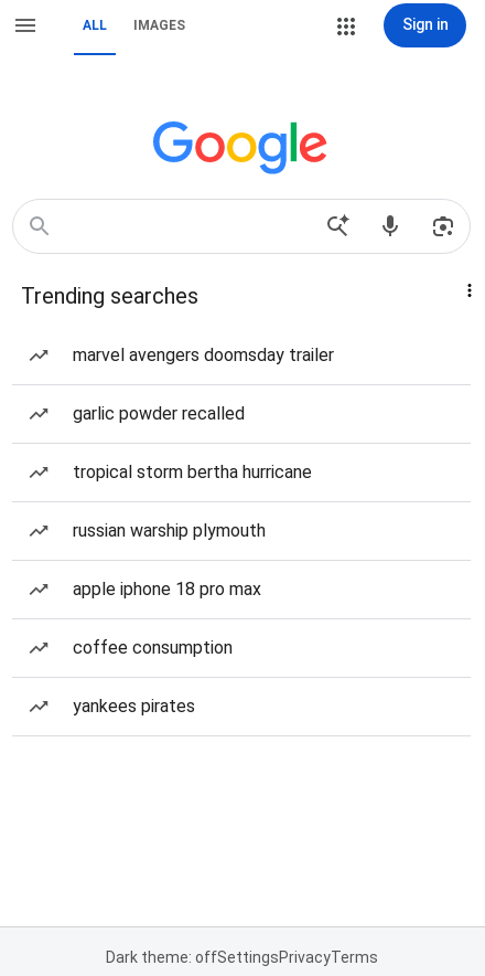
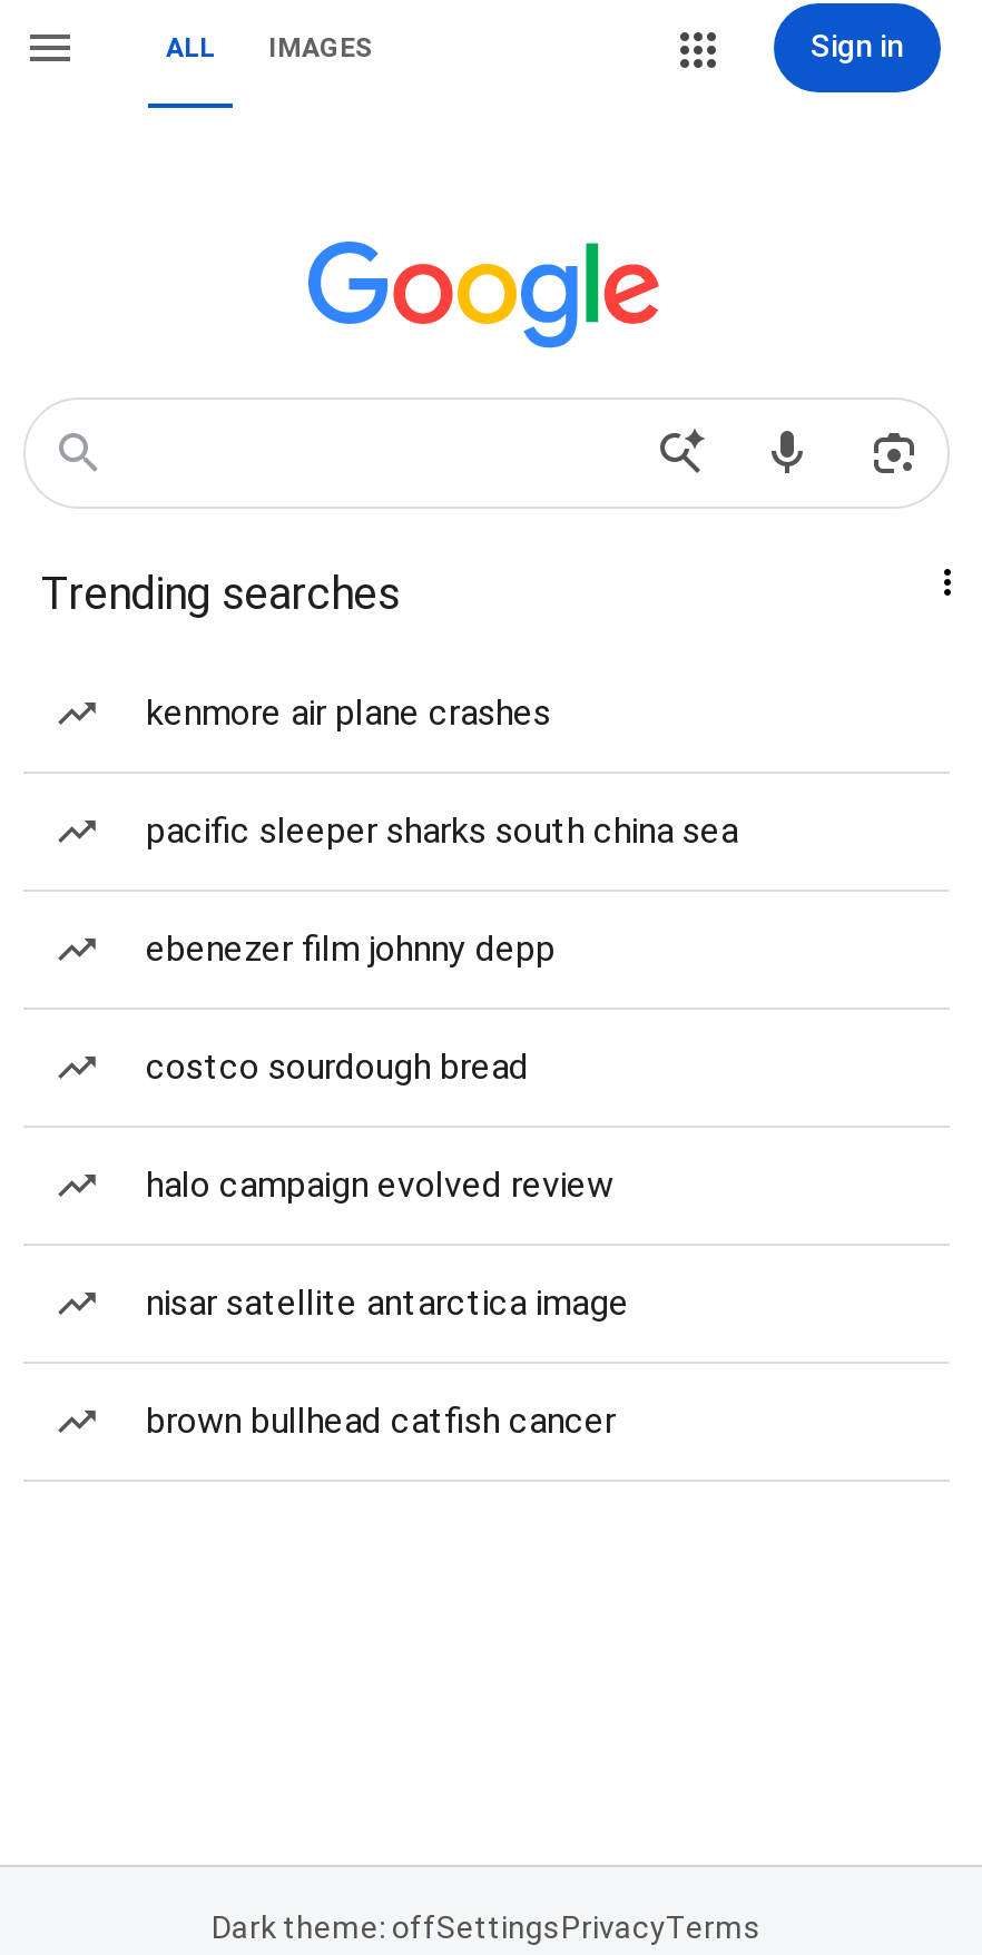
- marvel avengers doomsday trailer
+ kenmore air plane crashes

- garlic powder recalled
+ pacific sleeper sharks south china sea

- tropical storm bertha hurricane
+ ebenezer film johnny depp

- russian warship plymouth
+ costco sourdough bread

- apple iphone 18 pro max
+ halo campaign evolved review

- coffee consumption
+ nisar satellite antarctica image

- yankees pirates
+ brown bullhead catfish cancer
